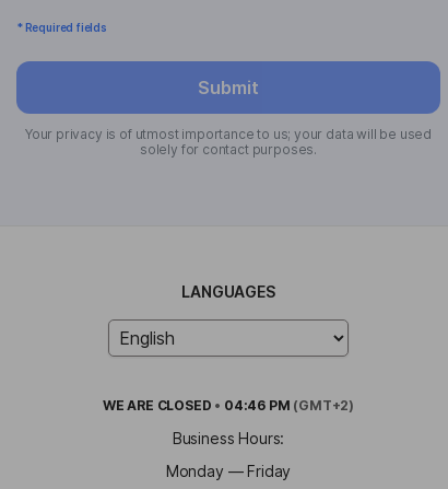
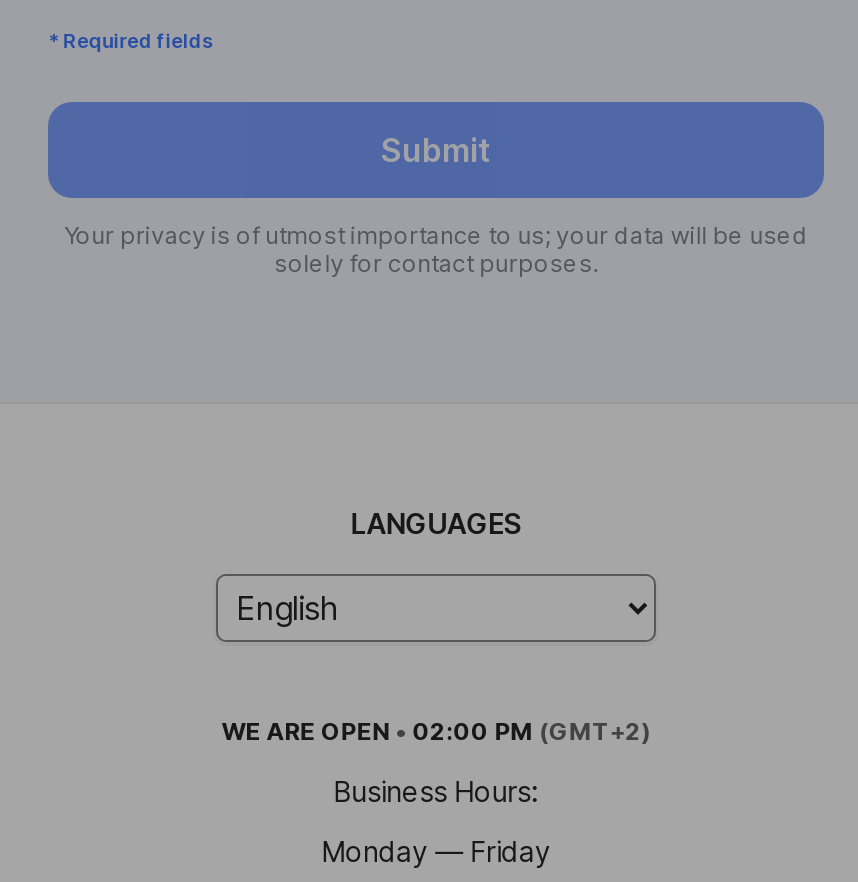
- WE ARE CLOSED • 04:46 PM (GMT+2)
+ WE ARE OPEN • 02:00 PM (GMT+2)
